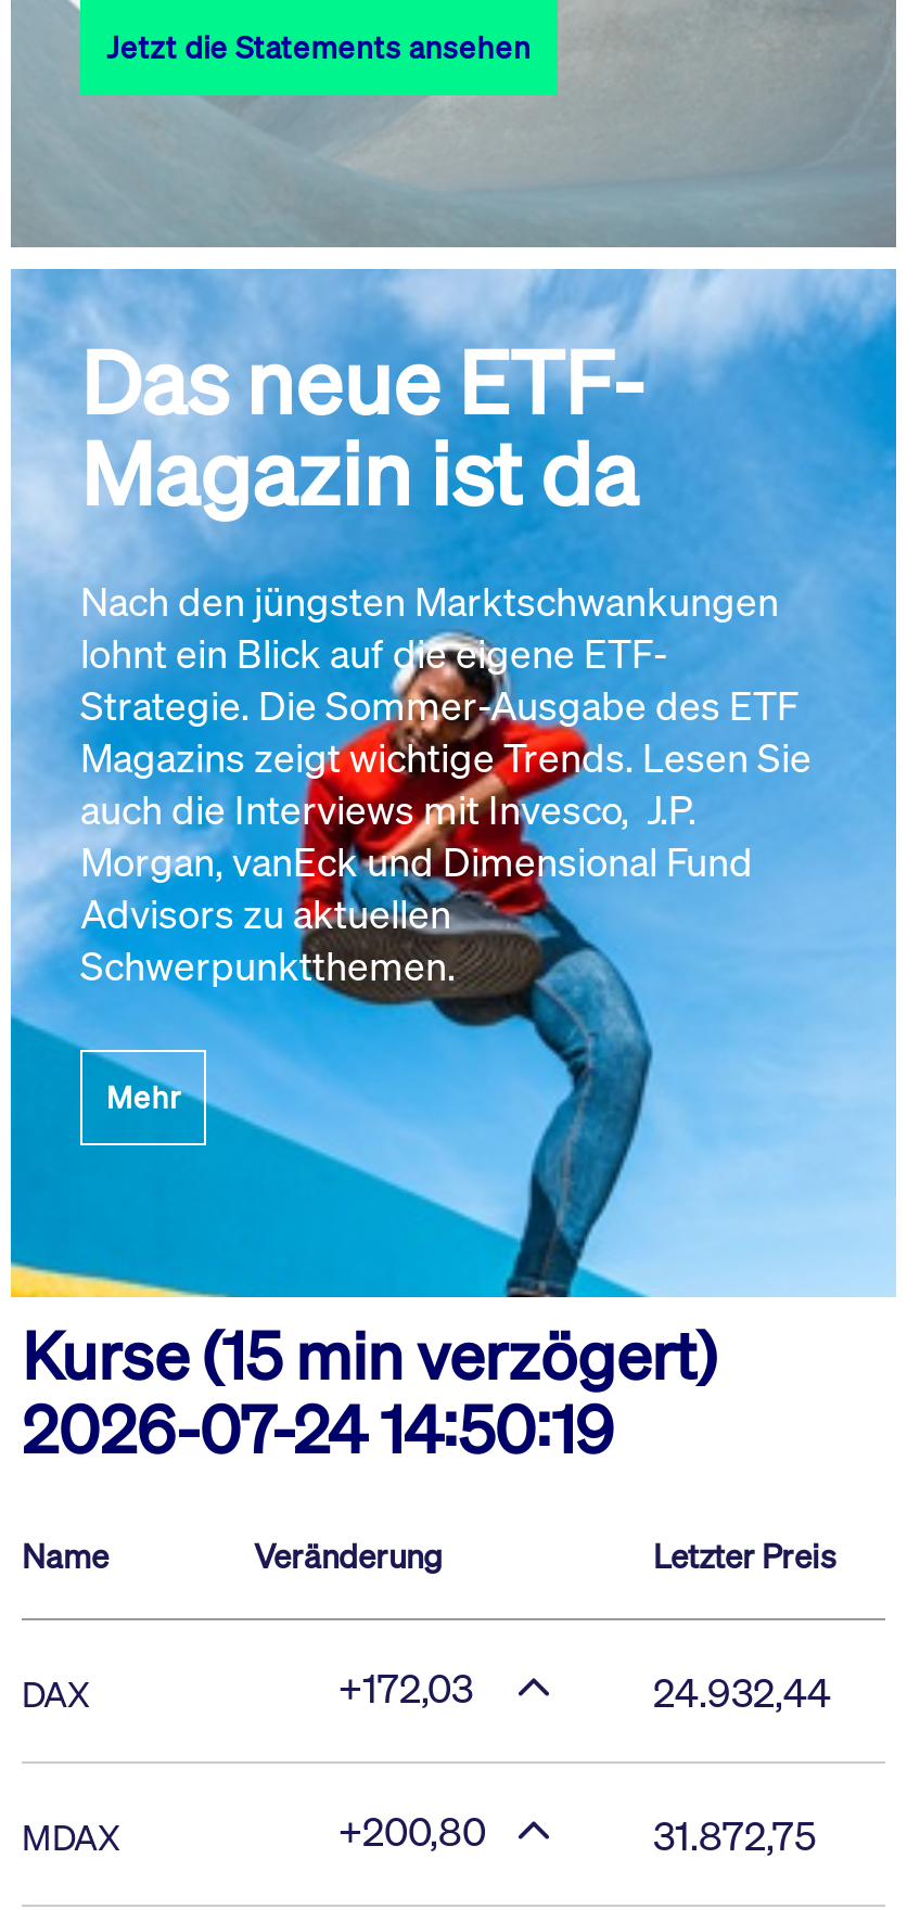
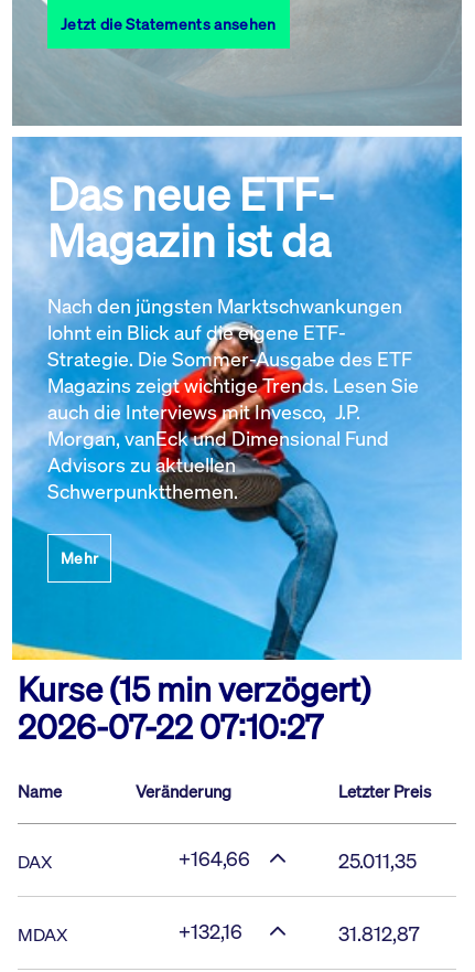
- 2026-07-24 14:50:19
+ 2026-07-22 07:10:27

- +172,03
+ +164,66

- 24.932,44
+ 25.011,35

- +200,80
+ +132,16

- 31.872,75
+ 31.812,87
